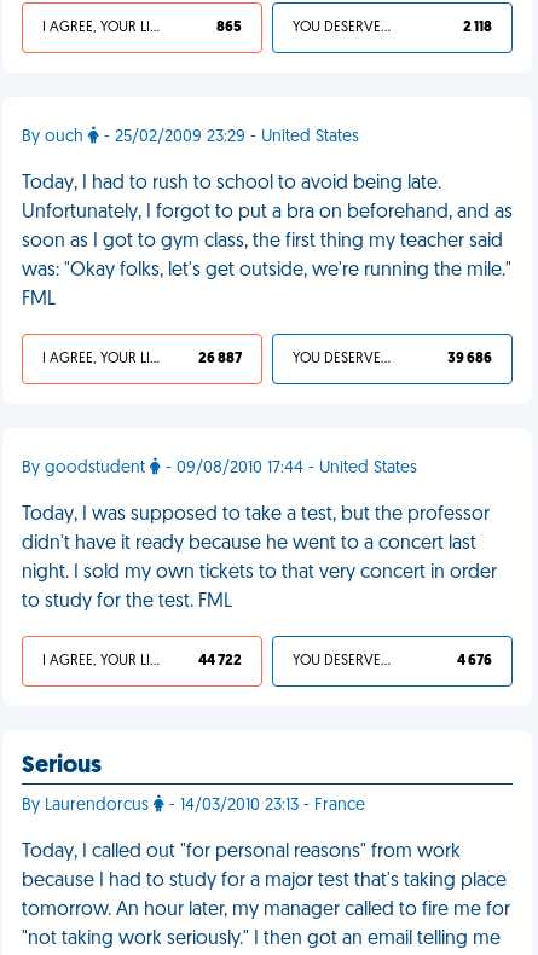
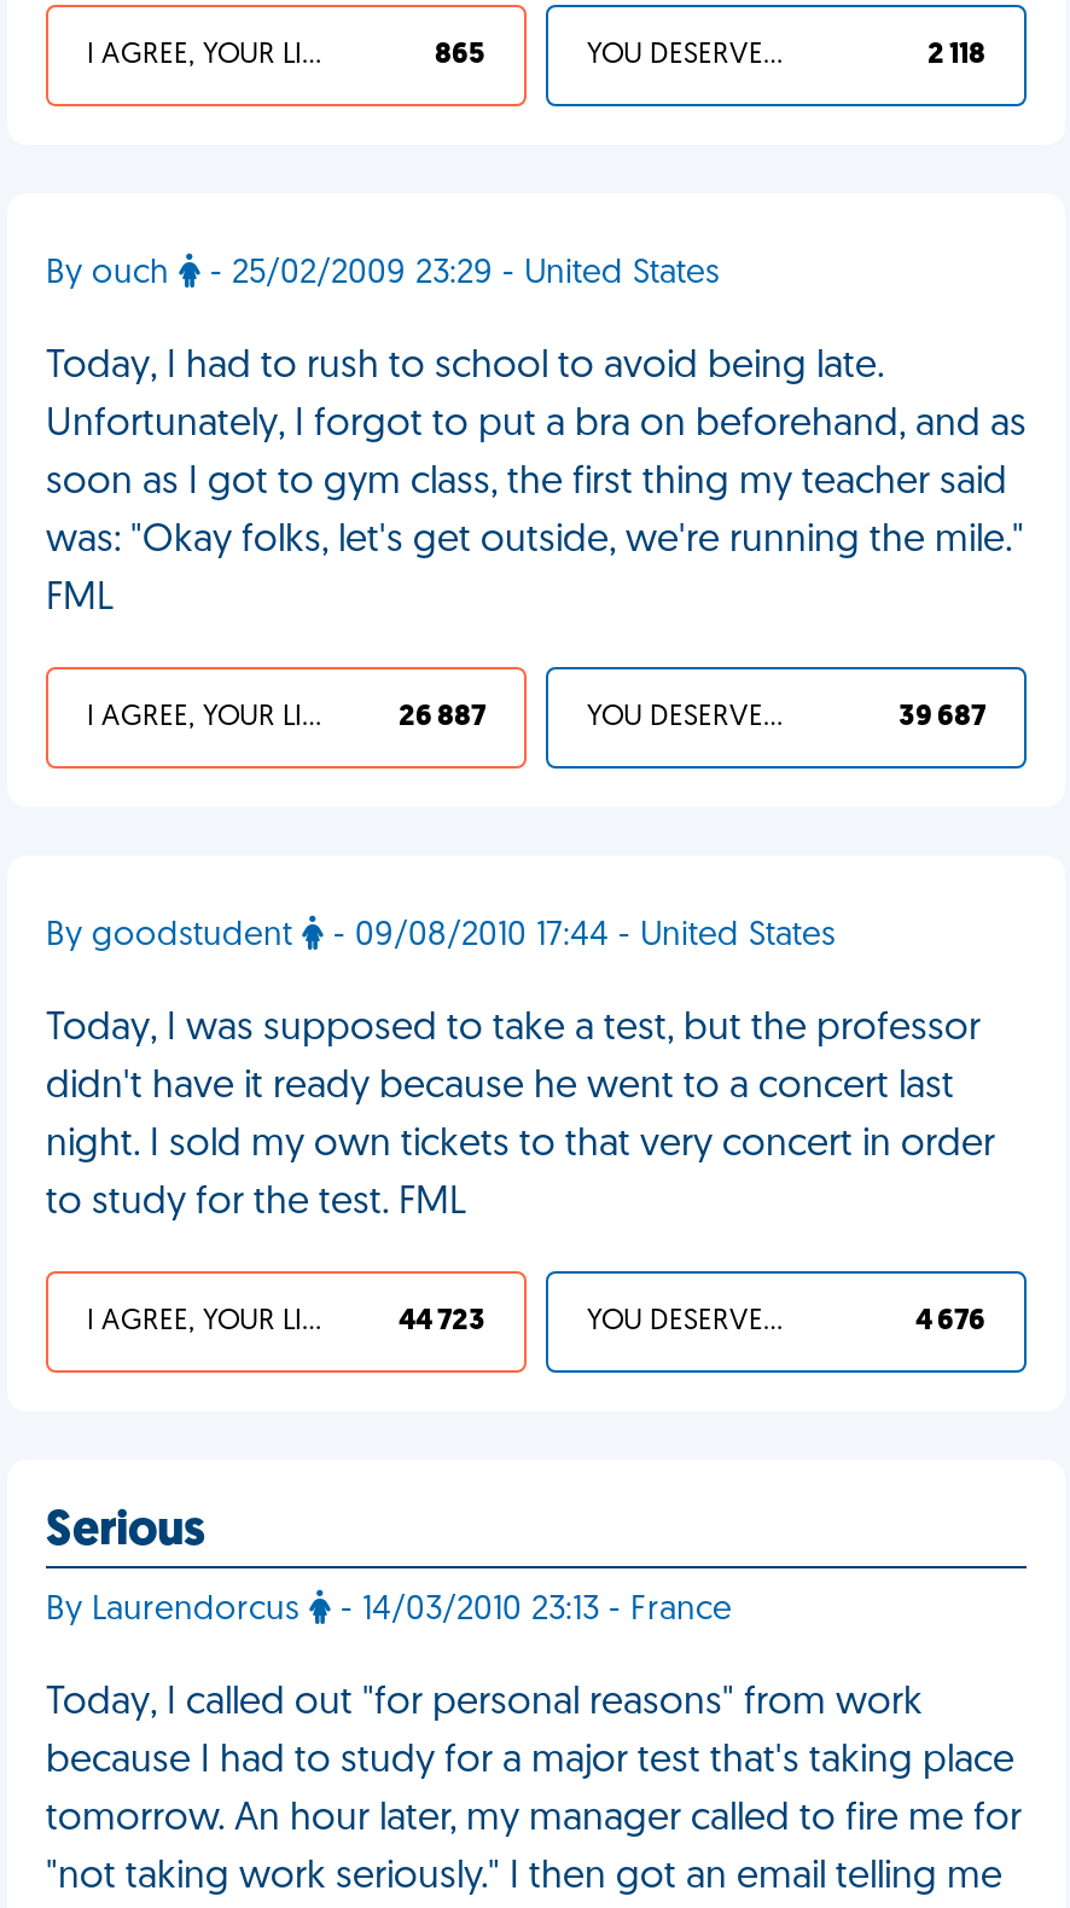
- 39 686
+ 39 687

- 44 722
+ 44 723
